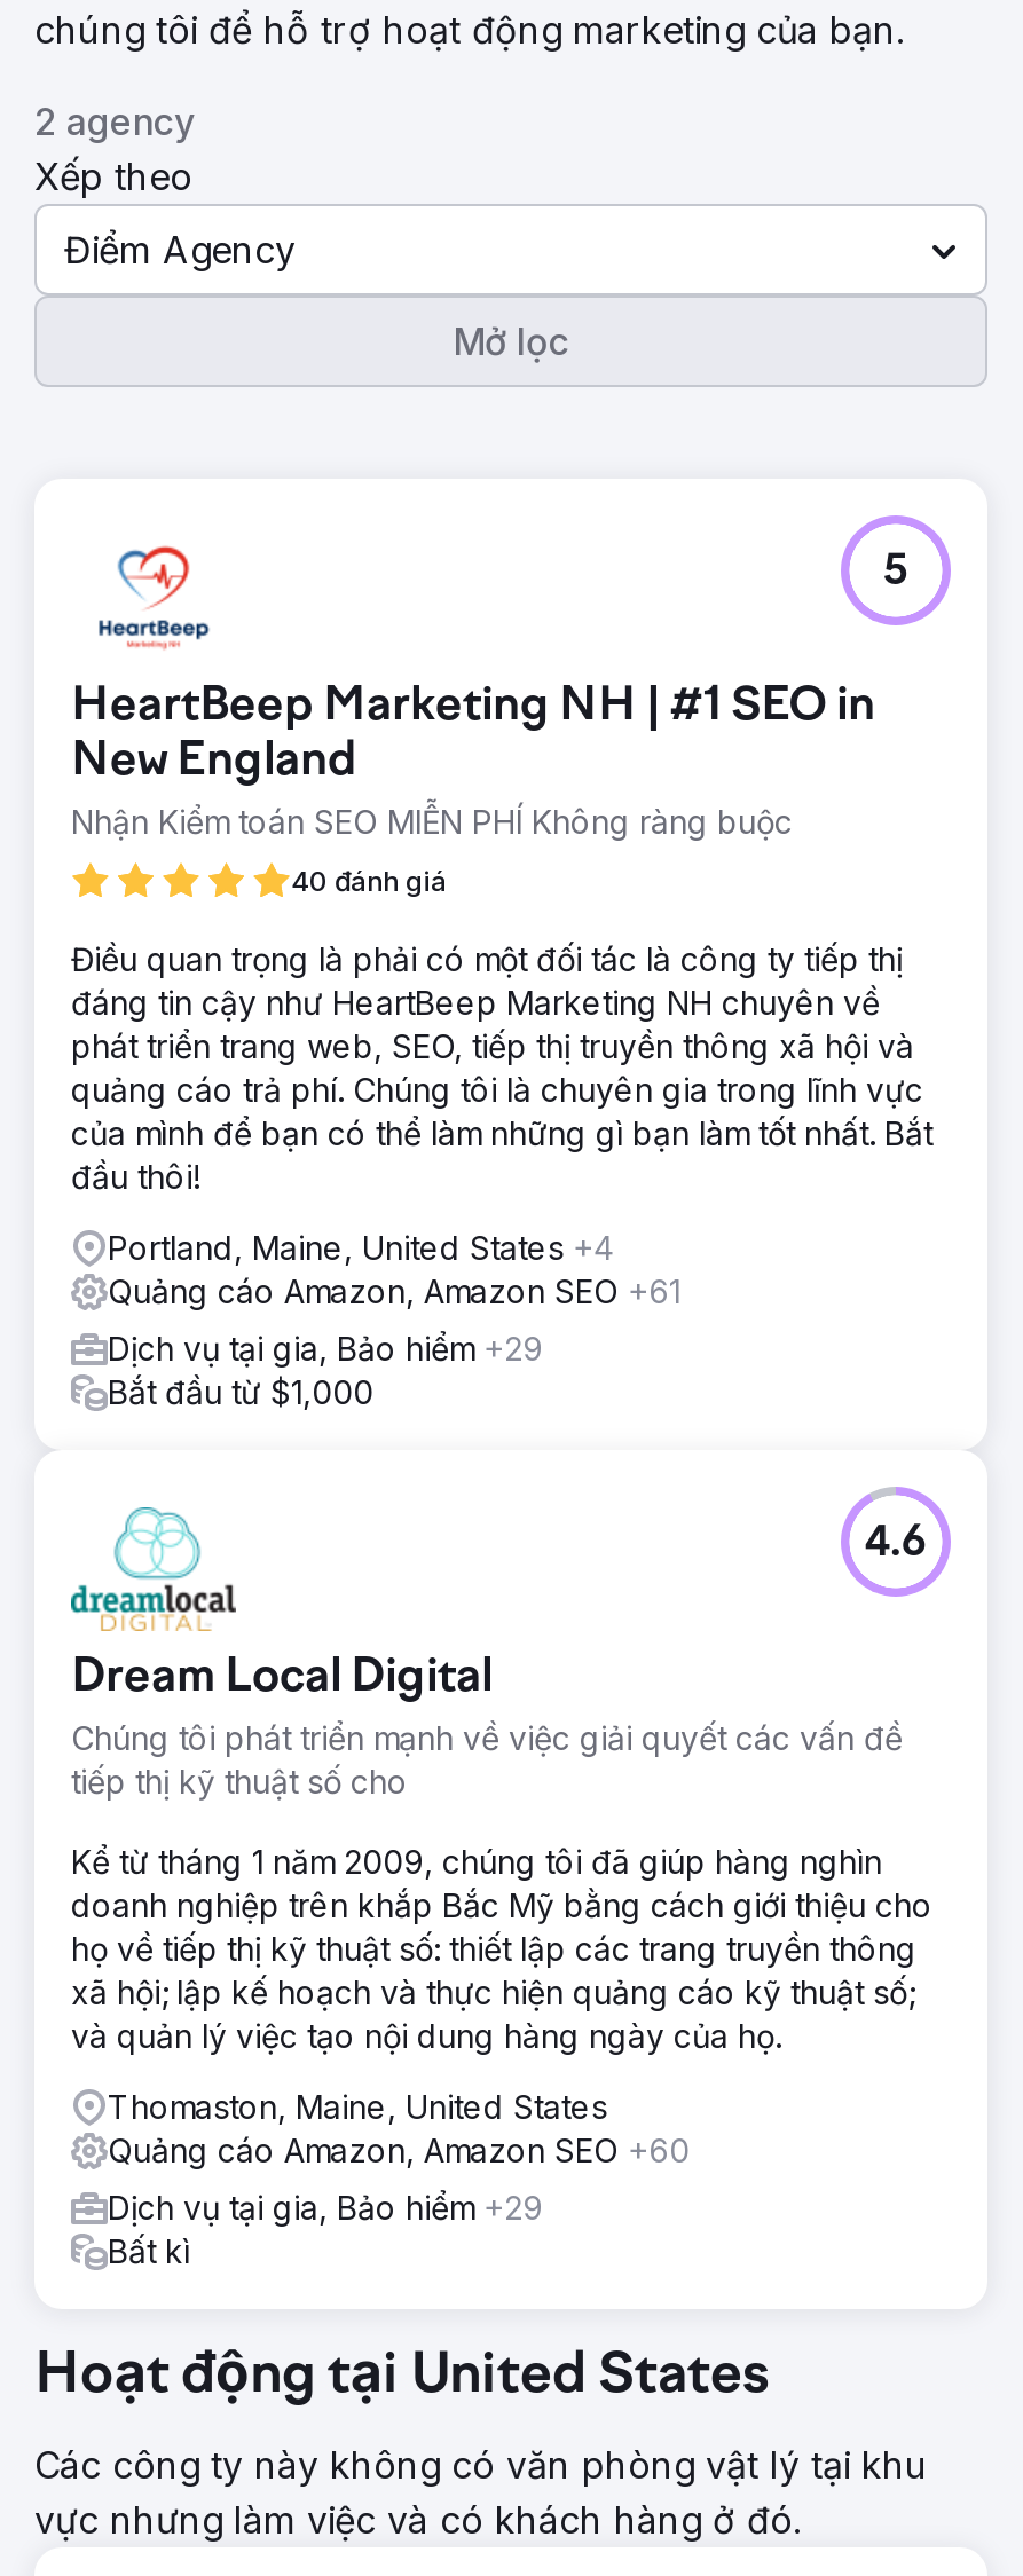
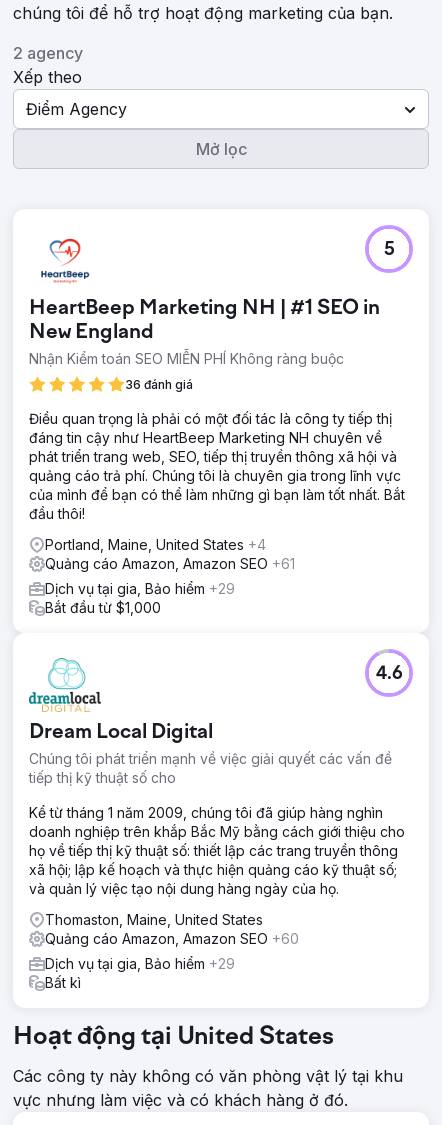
- 40 đánh giá
+ 36 đánh giá
